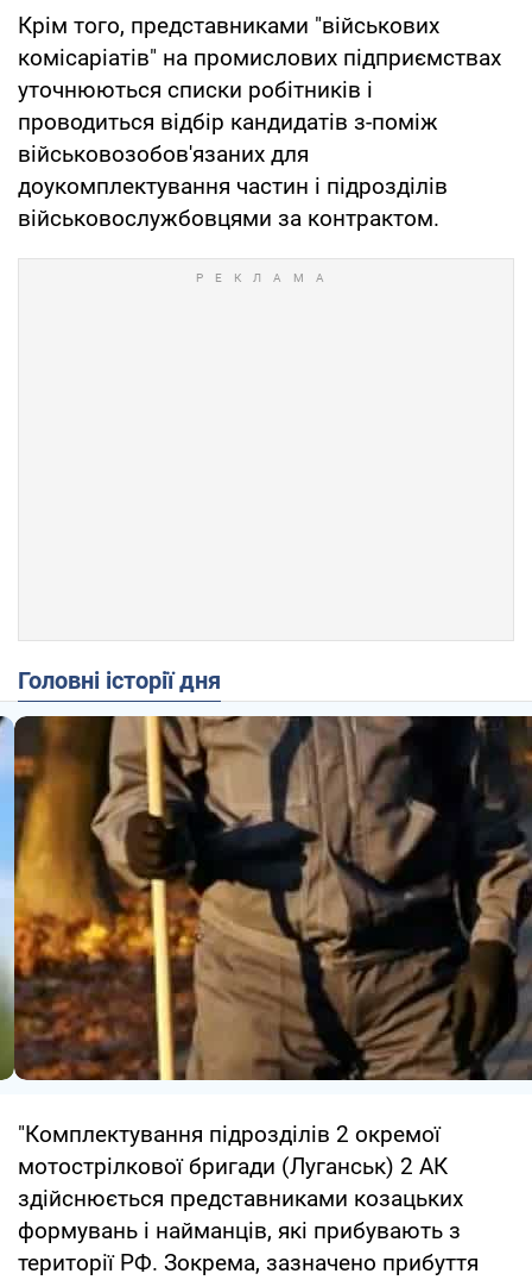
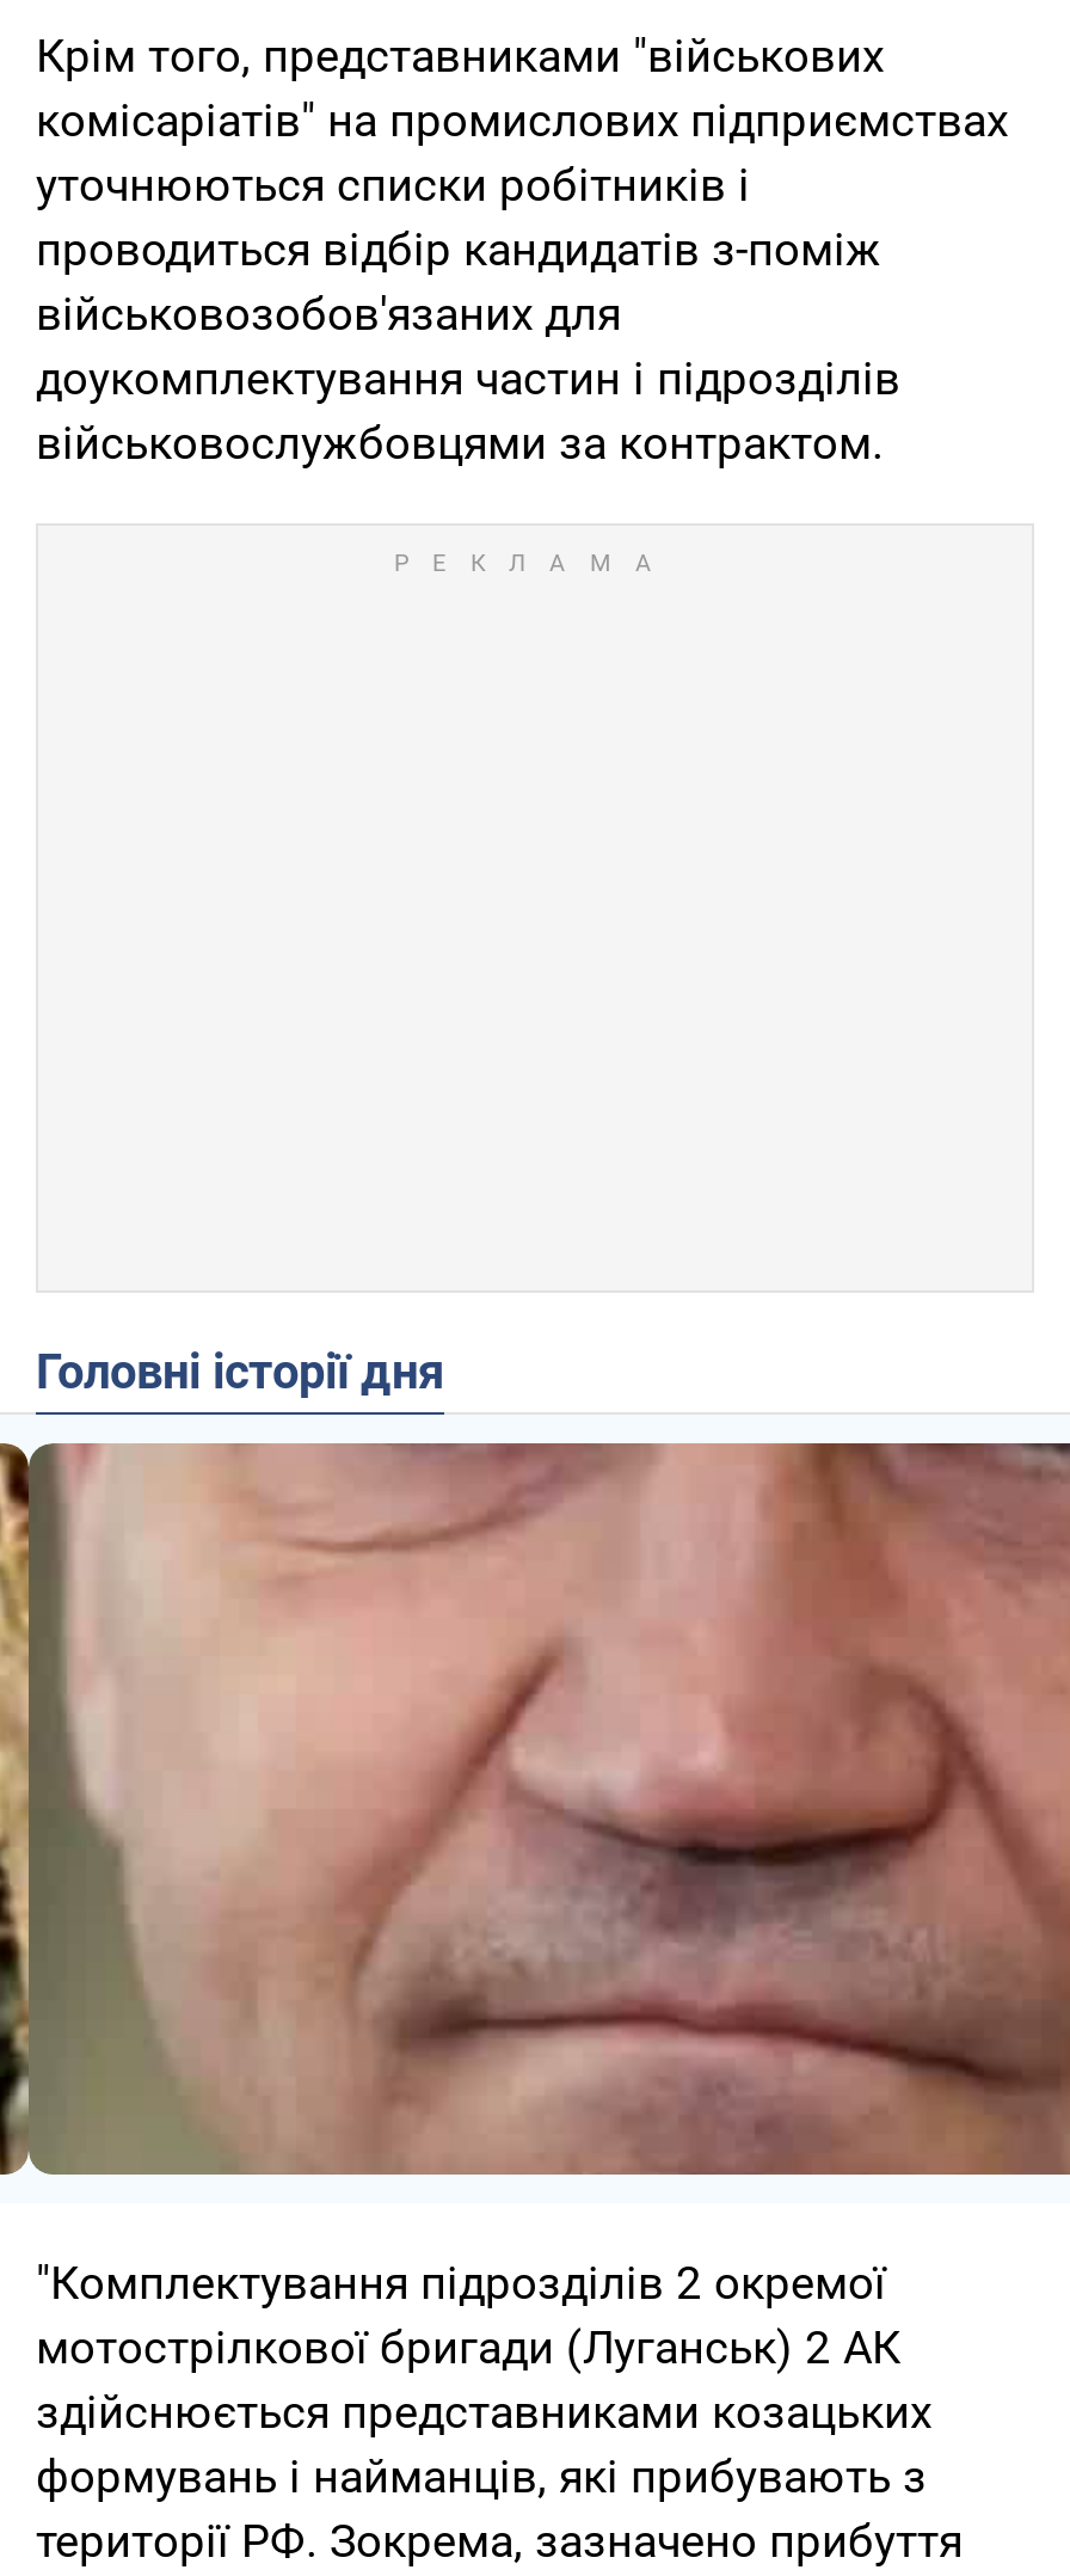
- [image]
+ [image]
